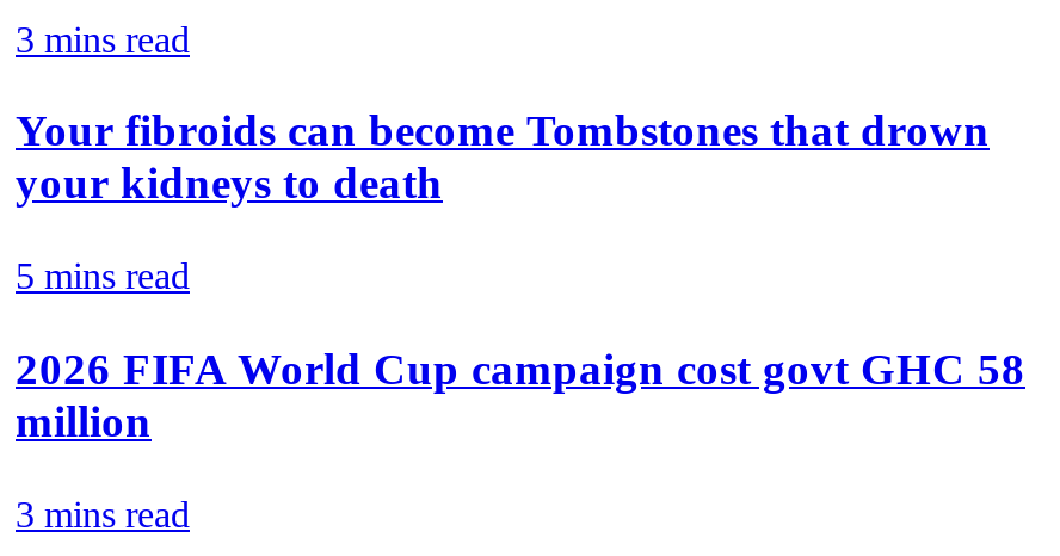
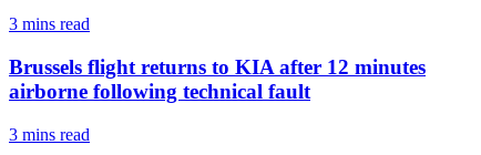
- Your fibroids can become Tombstones that drown
- your kidneys to death
- 5 mins read
- 2026 FIFA World Cup campaign cost govt GHC 58
- million
+ Brussels flight returns to KIA after 12 minutes
+ airborne following technical fault
